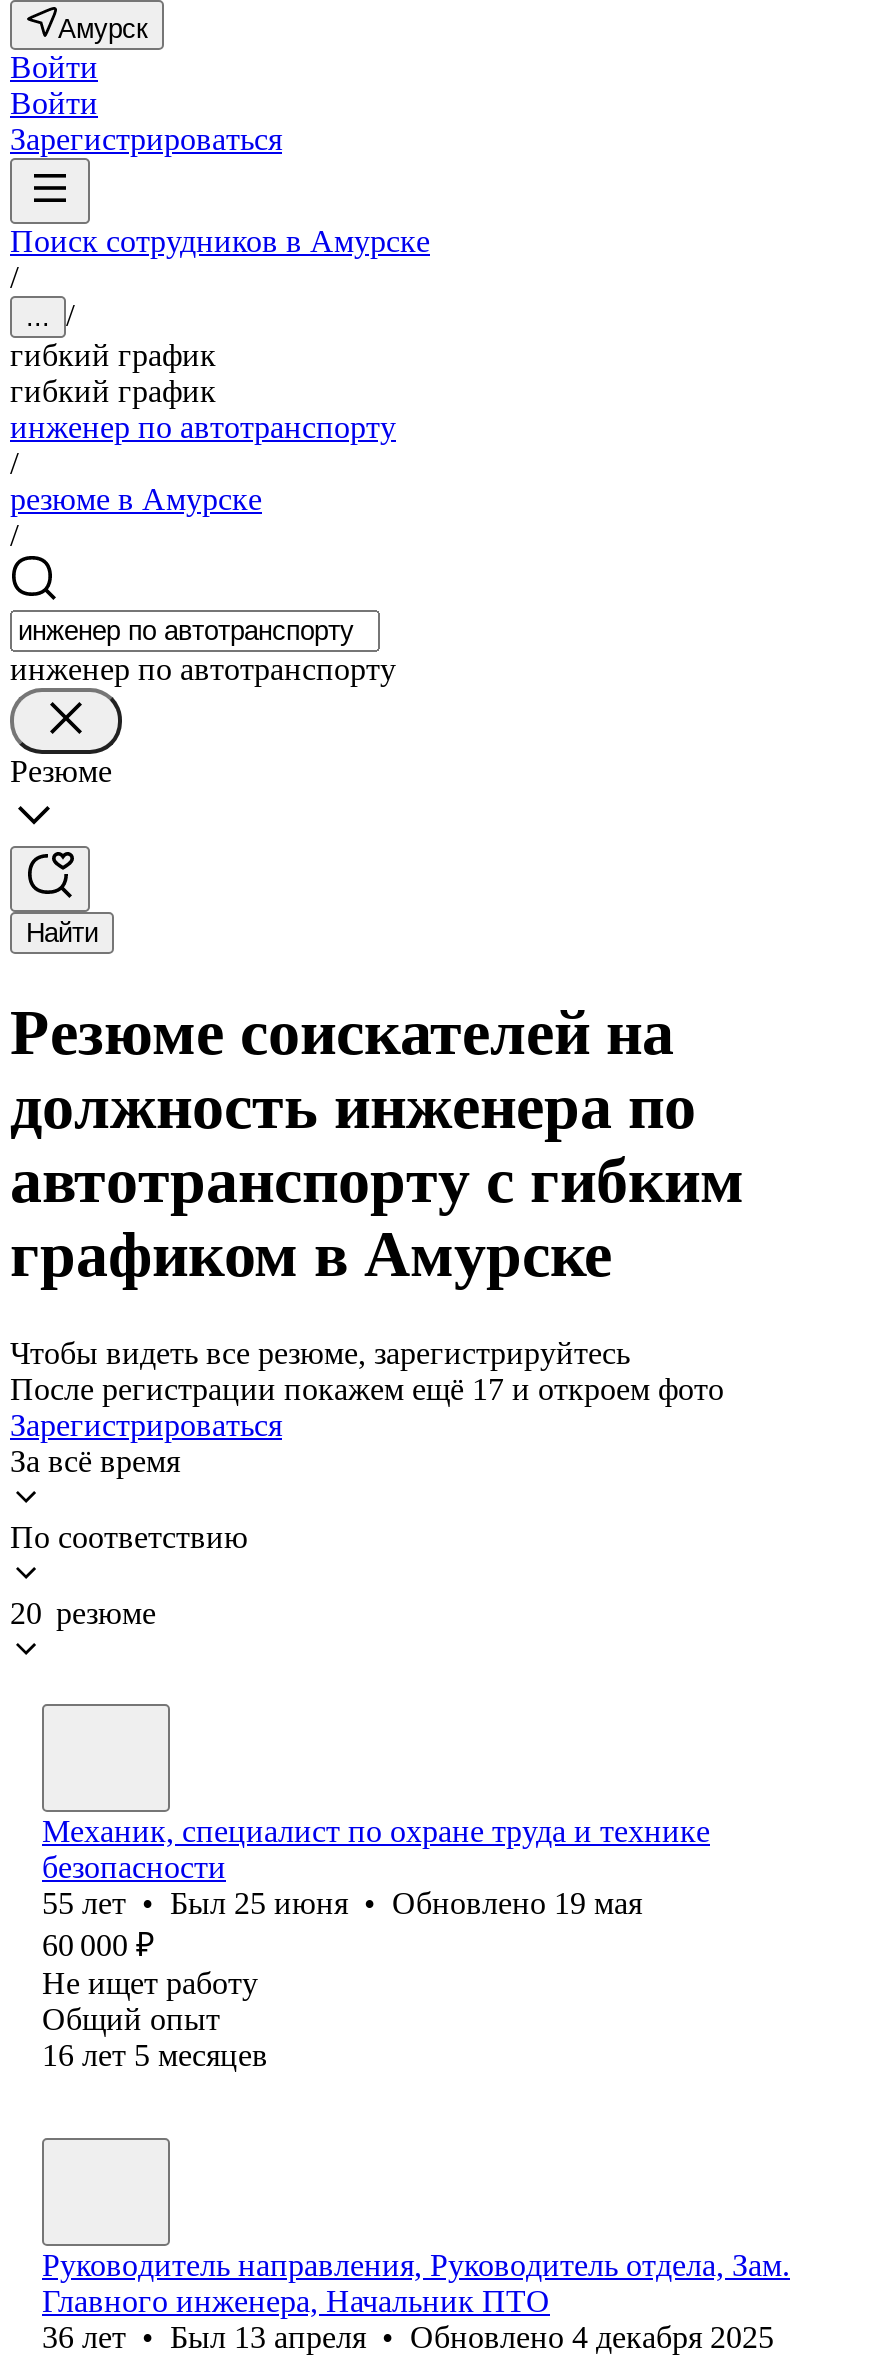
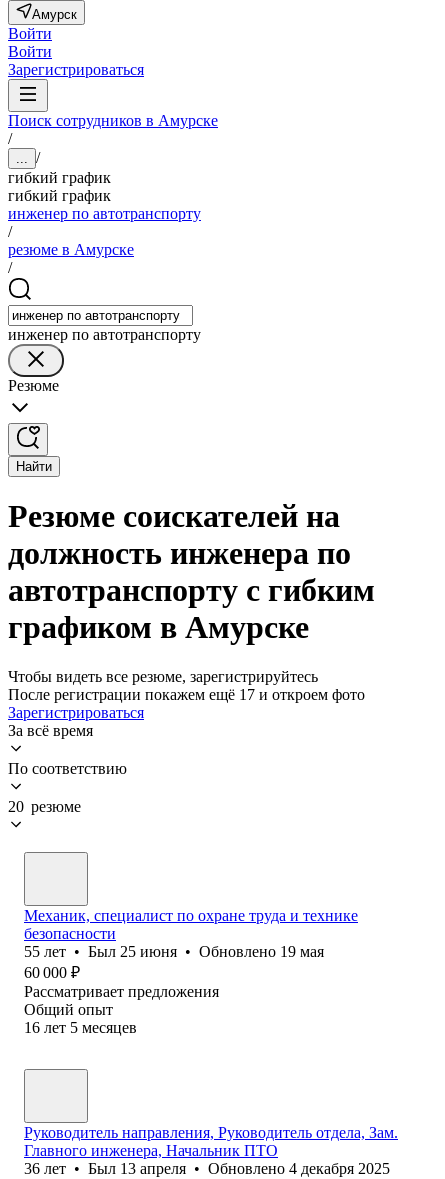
- Не ищет работу
+ Рассматривает предложения
